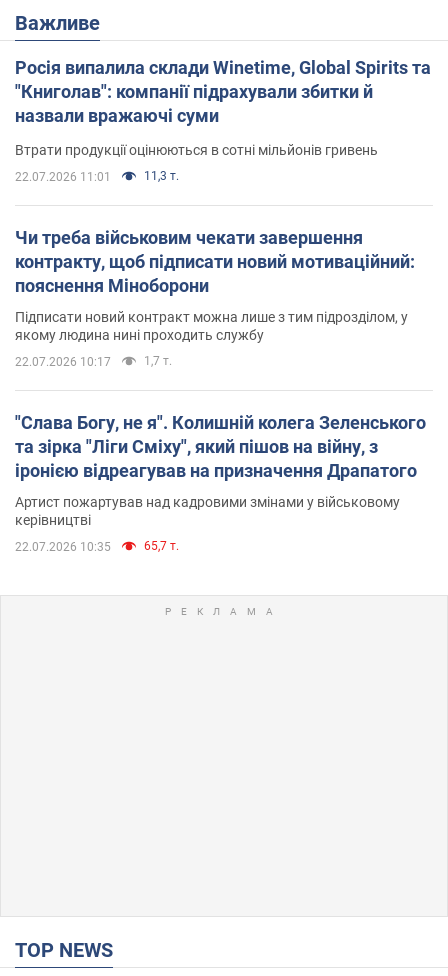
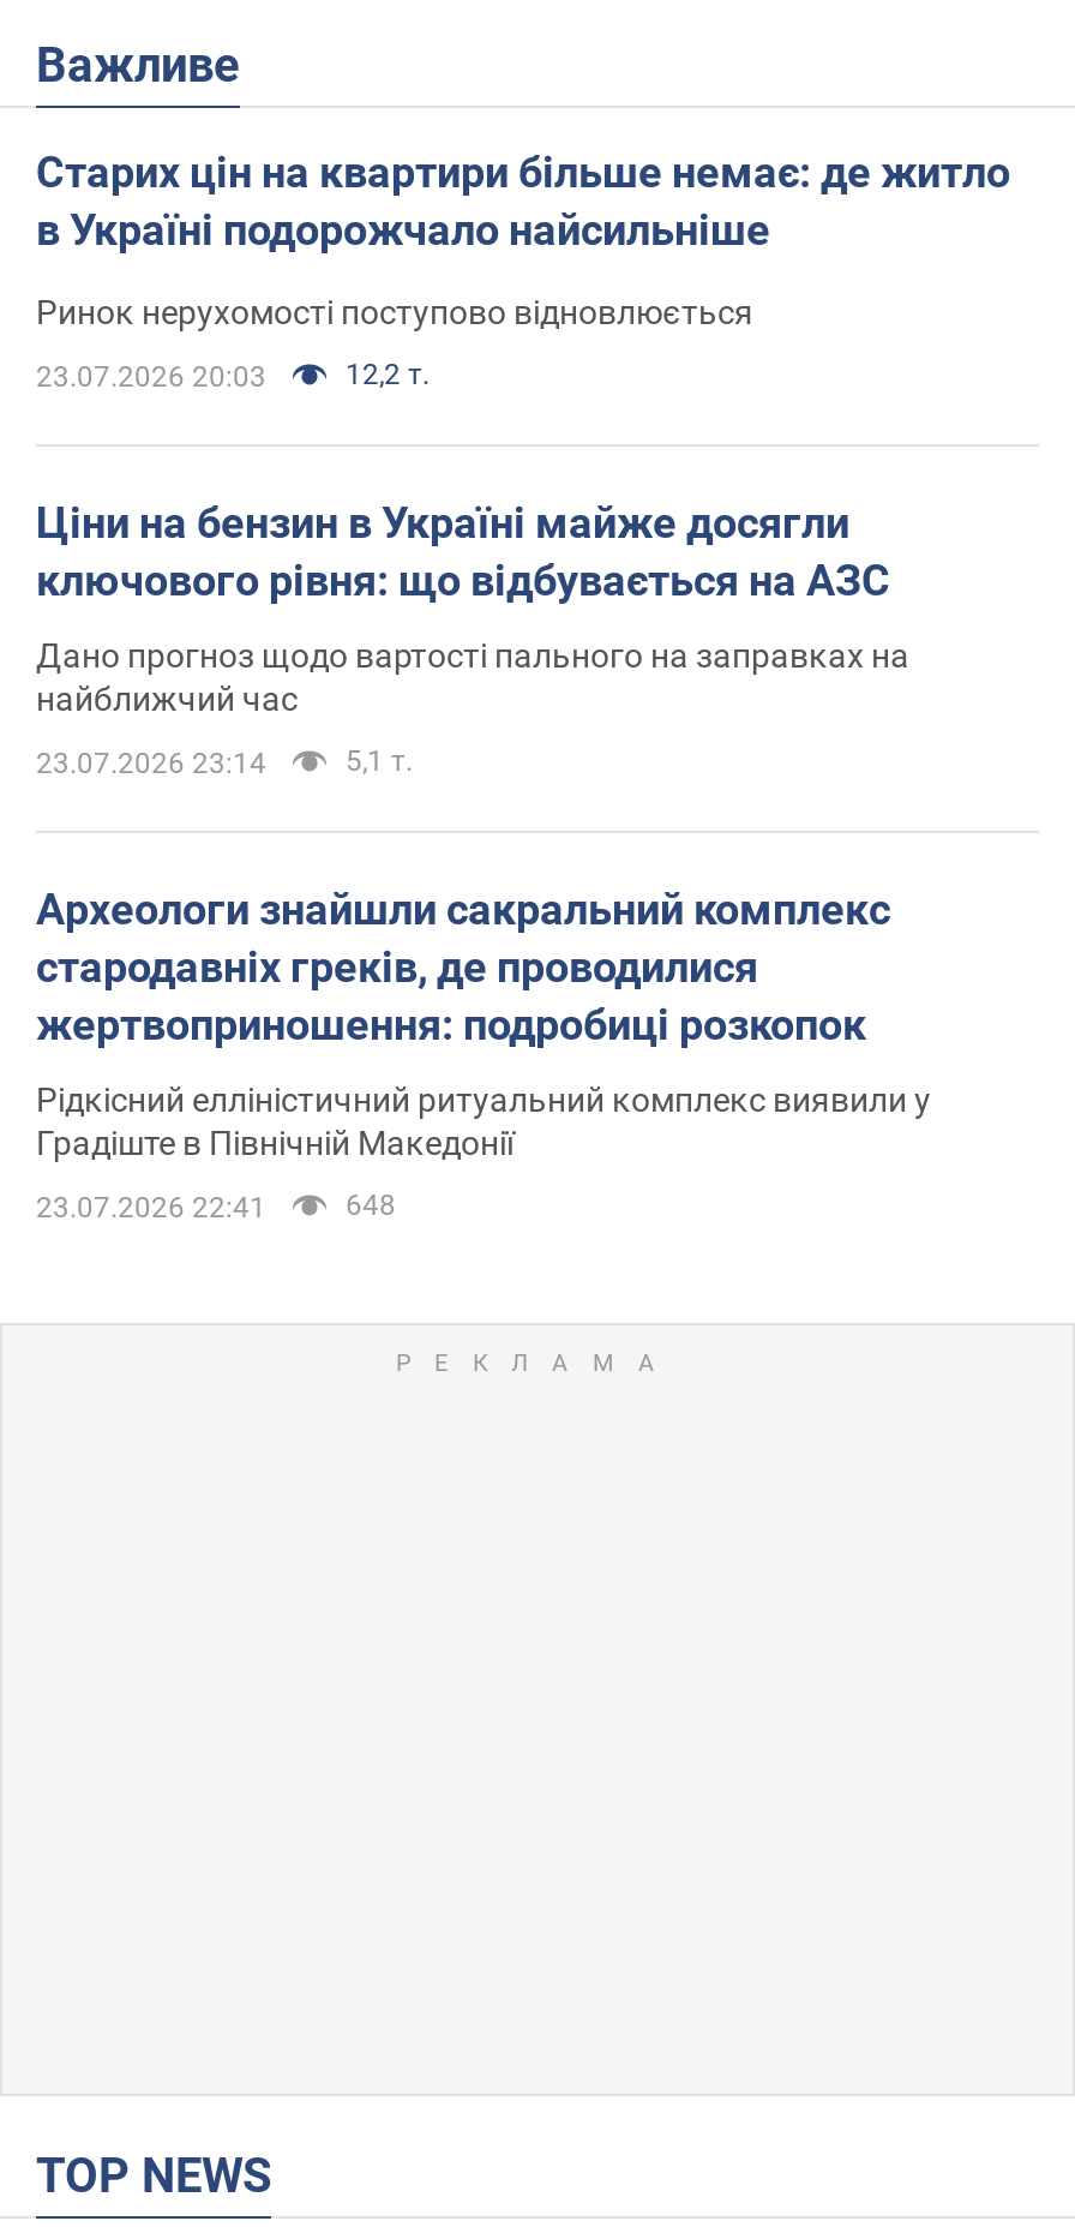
- Росія випалила склади Winetime, Global Spirits та
- "Книголав": компанії підрахували збитки й
- назвали вражаючі суми
+ Старих цін на квартири більше немає: де житло
+ в Україні подорожчало найсильніше

- Втрати продукції оцінюються в сотні мільйонів гривень
+ Ринок нерухомості поступово відновлюється

- 22.07.2026 11:01
- 11,3 т.
+ 23.07.2026 20:03
+ 12,2 т.

- Чи треба військовим чекати завершення
- контракту, щоб підписати новий мотиваційний:
- пояснення Міноборони
+ Ціни на бензин в Україні майже досягли
+ ключового рівня: що відбувається на АЗС

- Підписати новий контракт можна лише з тим підрозділом, у
- якому людина нині проходить службу
+ Дано прогноз щодо вартості пального на заправках на
+ найближчий час

- 22.07.2026 10:17
- 1,7 т.
+ 23.07.2026 23:14
+ 5,1 т.

- "Слава Богу, не я". Колишній колега Зеленського
- та зірка "Ліги Сміху", який пішов на війну, з
- іронією відреагував на призначення Драпатого
+ Археологи знайшли сакральний комплекс
+ стародавніх греків, де проводилися
+ жертвоприношення: подробиці розкопок

- Артист пожартував над кадровими змінами у військовому
- керівництві
+ Рідкісний елліністичний ритуальний комплекс виявили у
+ Градіште в Північній Македонії

- 22.07.2026 10:35
- 65,7 т.
+ 23.07.2026 22:41
+ 648
